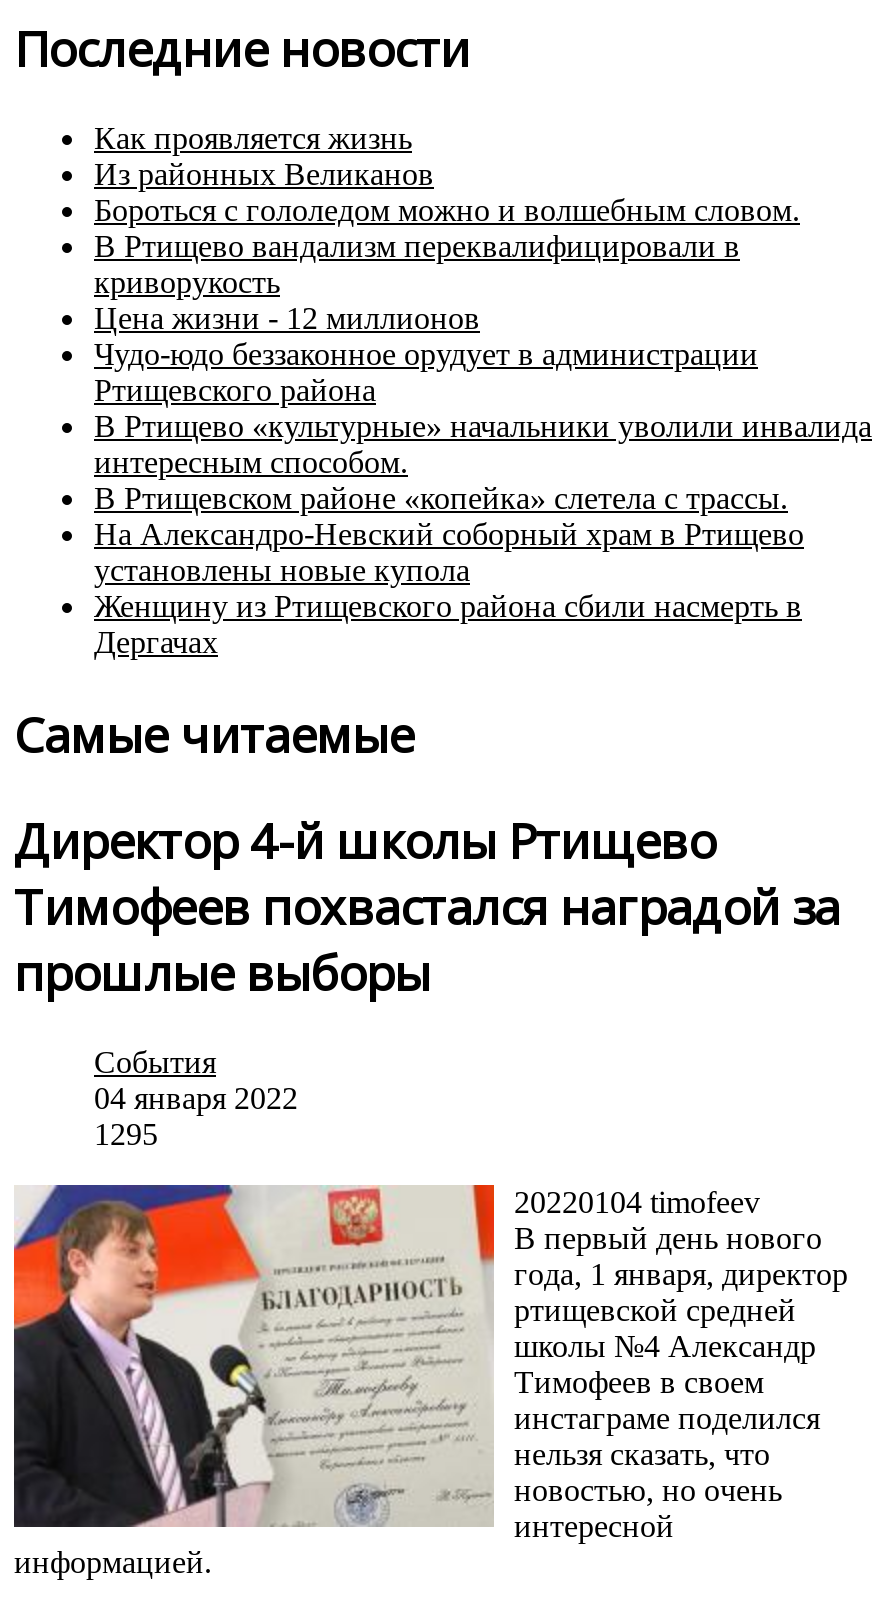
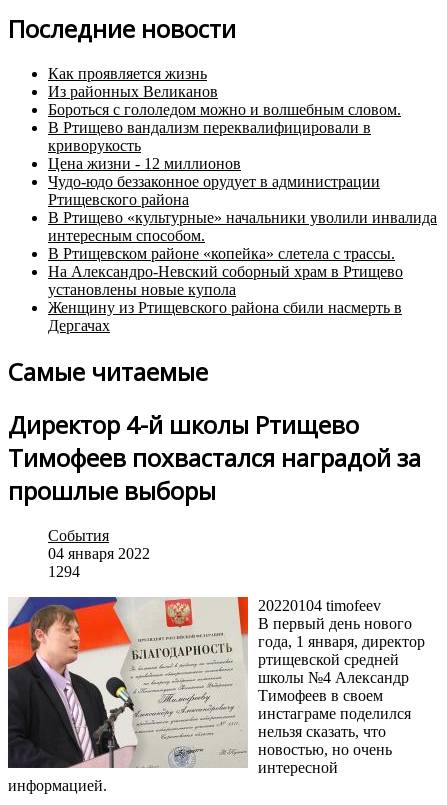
- 1295
+ 1294
